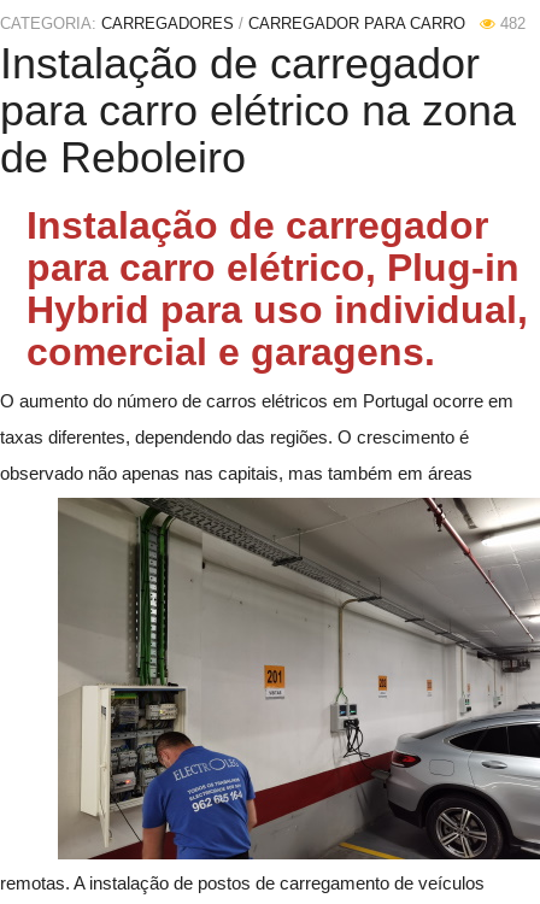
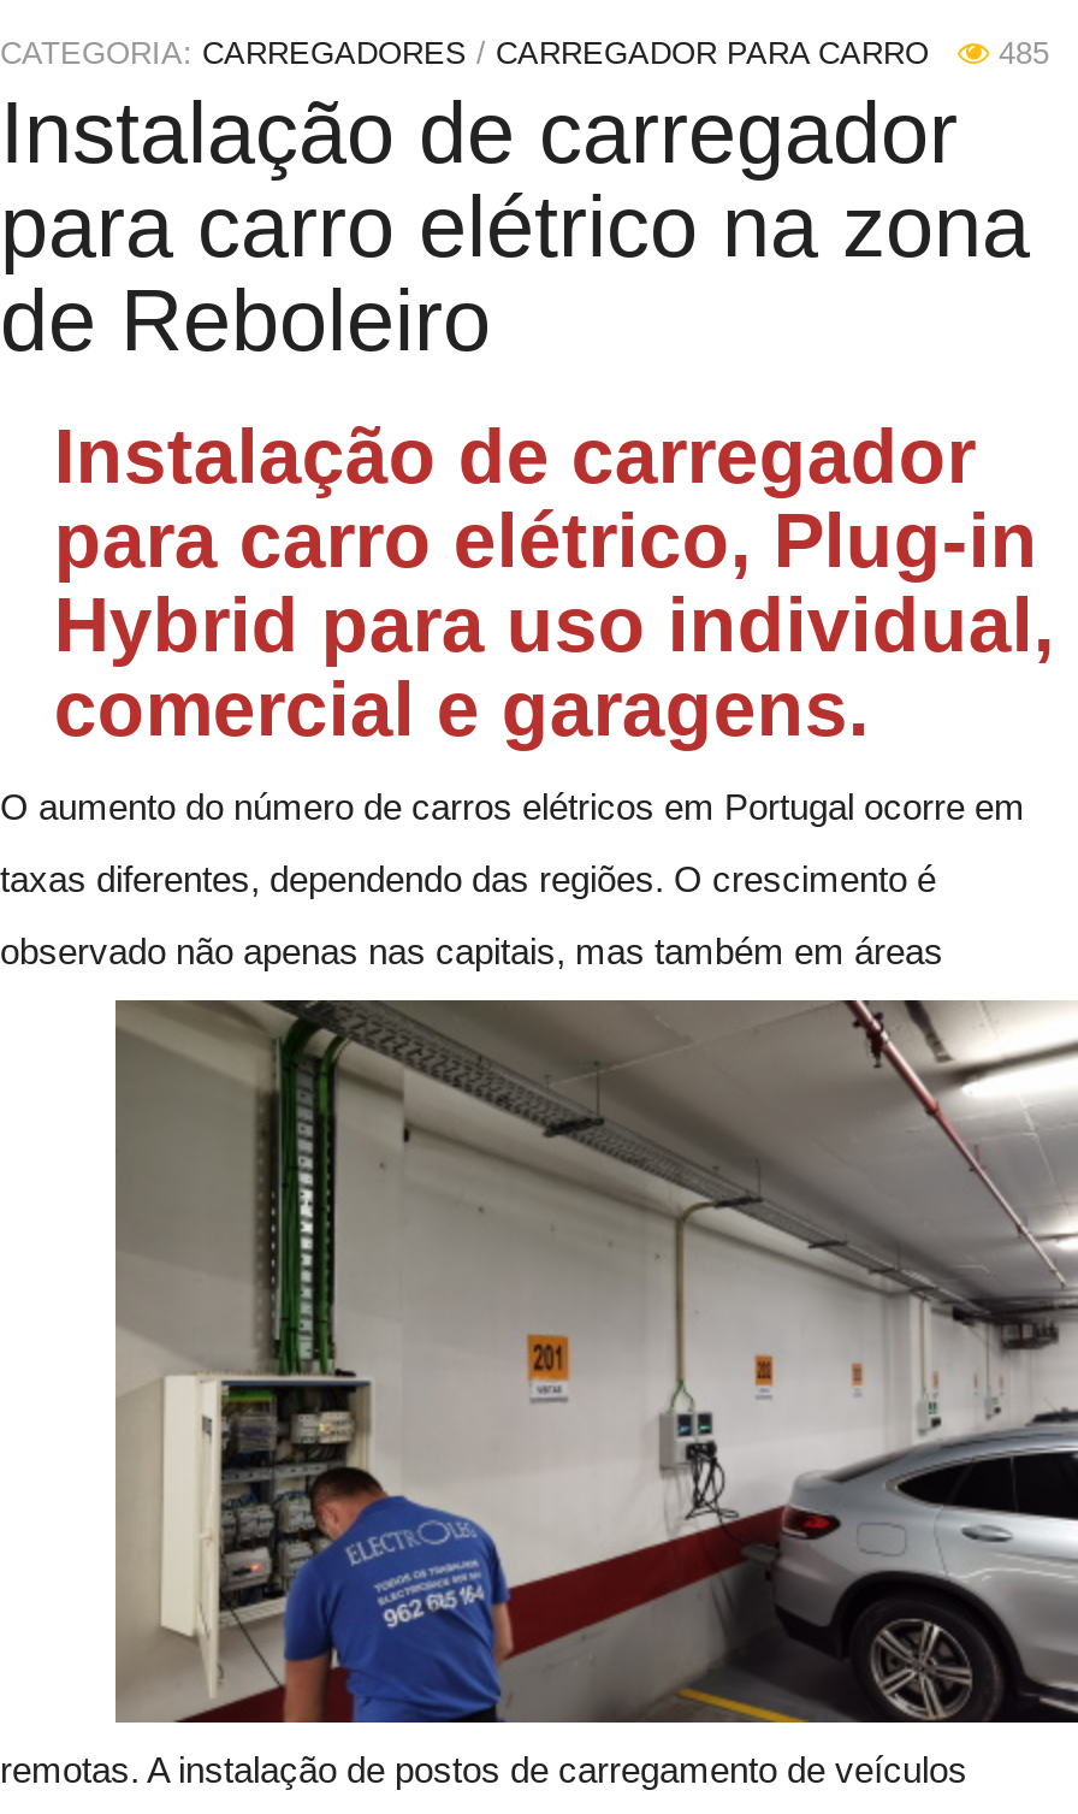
- CATEGORIA: CARREGADORES / CARREGADOR PARA CARRO 482
+ CATEGORIA: CARREGADORES / CARREGADOR PARA CARRO 485
